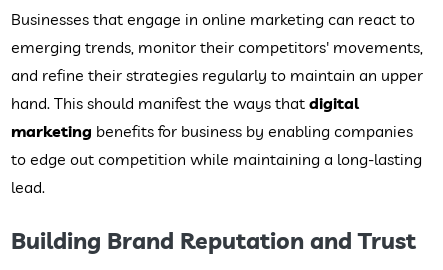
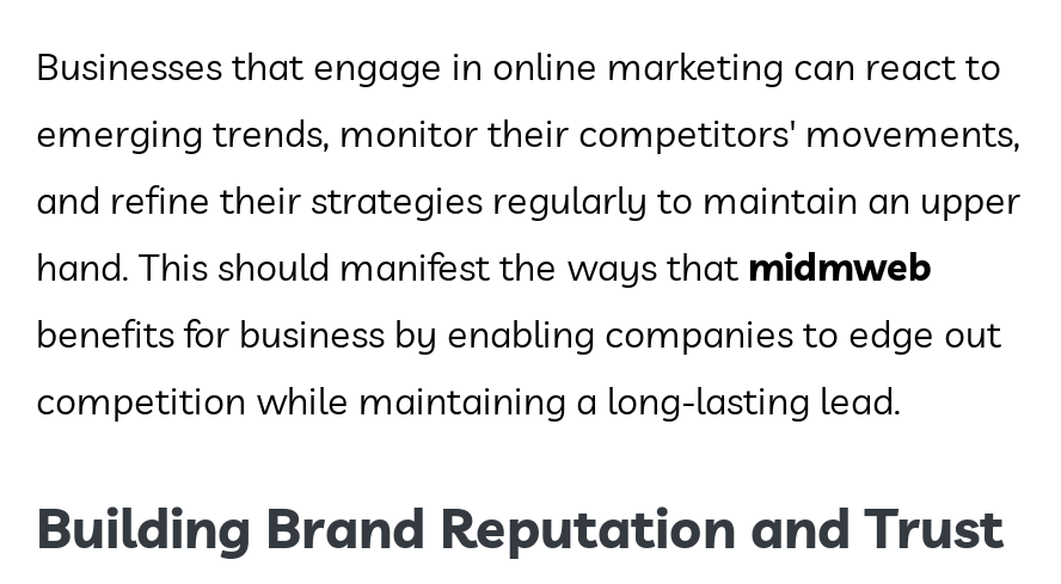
- hand. This should manifest the ways that digital
- marketing benefits for business by enabling companies
- to edge out competition while maintaining a long-lasting
- lead.
+ hand. This should manifest the ways that midmweb
+ benefits for business by enabling companies to edge out
+ competition while maintaining a long-lasting lead.
